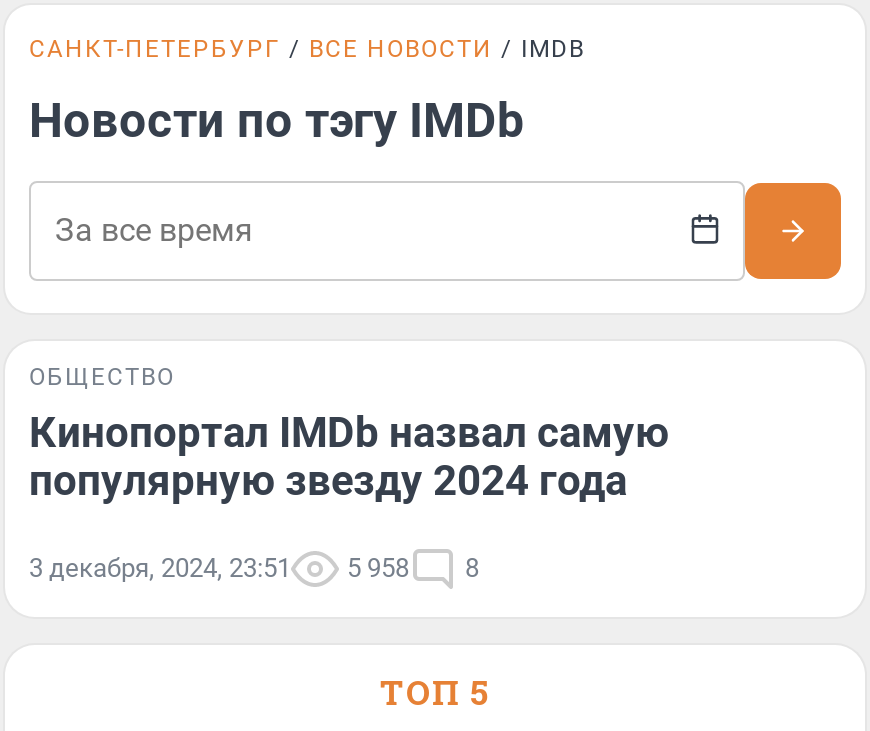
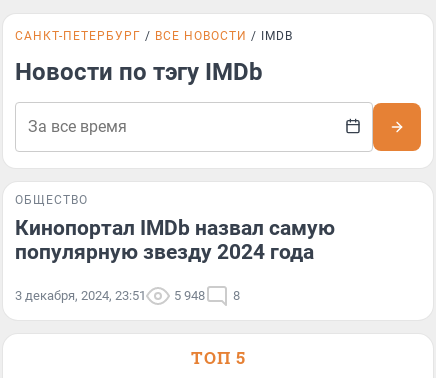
- 5 958
+ 5 948
